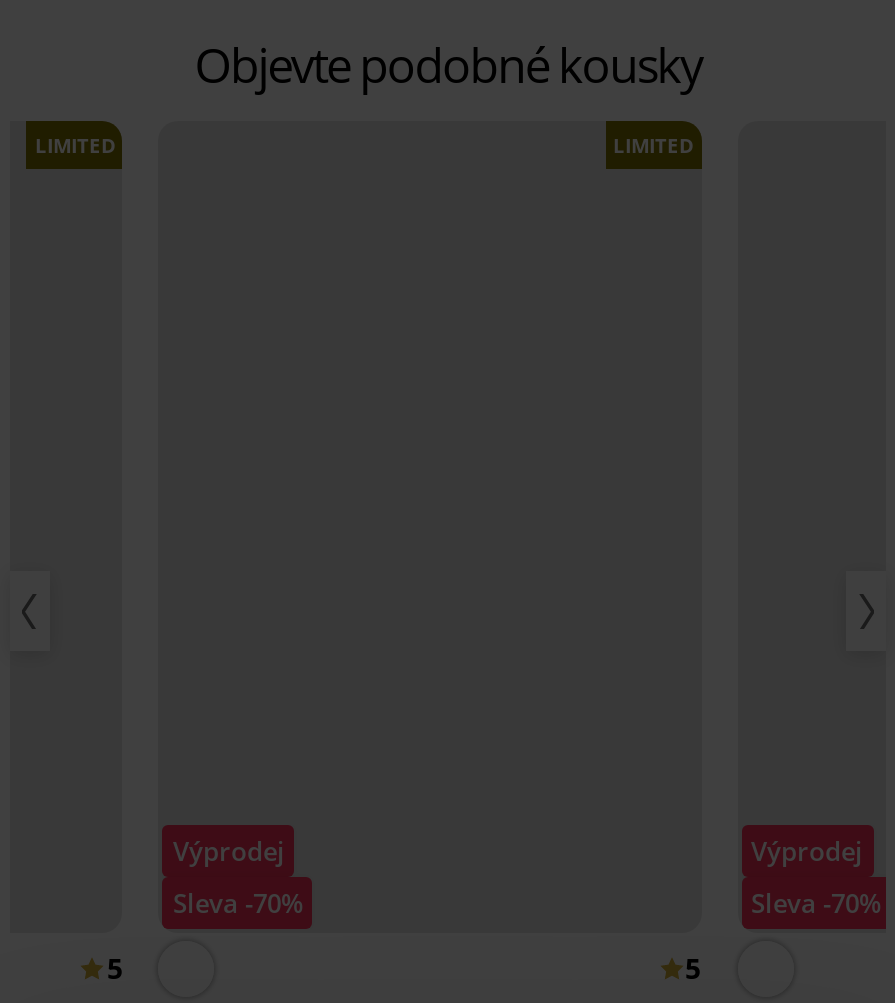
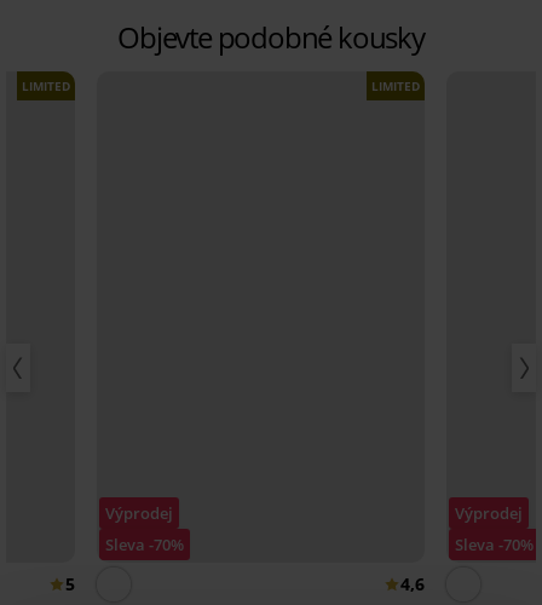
- 5
+ 4,6
